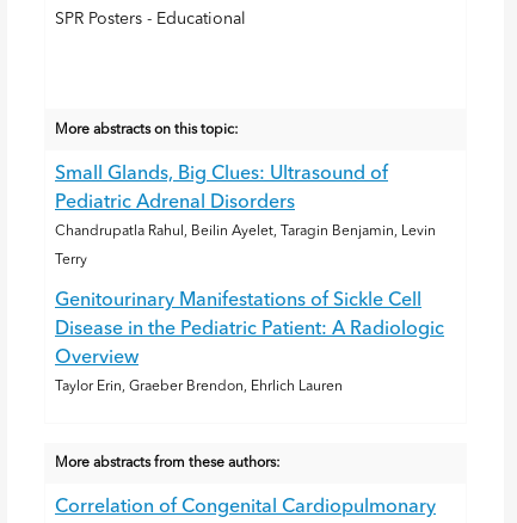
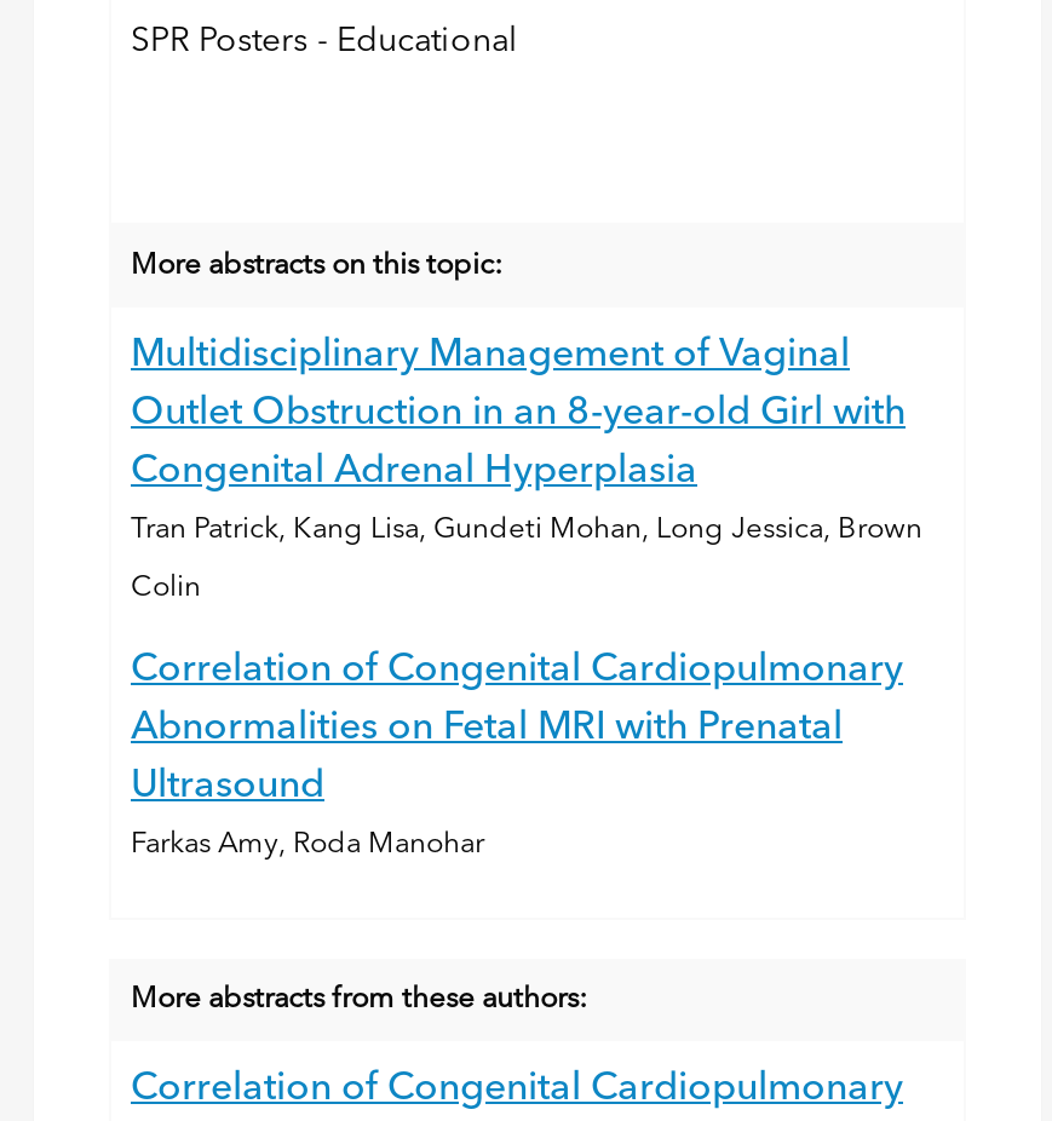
- Small Glands, Big Clues: Ultrasound of
- Pediatric Adrenal Disorders
- Chandrupatla Rahul, Beilin Ayelet, Taragin Benjamin, Levin
- Terry
- Genitourinary Manifestations of Sickle Cell
- Disease in the Pediatric Patient: A Radiologic
- Overview
- Taylor Erin, Graeber Brendon, Ehrlich Lauren
+ Multidisciplinary Management of Vaginal
+ Outlet Obstruction in an 8-year-old Girl with
+ Congenital Adrenal Hyperplasia
+ Tran Patrick, Kang Lisa, Gundeti Mohan, Long Jessica, Brown
+ Colin
+ Correlation of Congenital Cardiopulmonary
+ Abnormalities on Fetal MRI with Prenatal
+ Ultrasound
+ Farkas Amy, Roda Manohar
